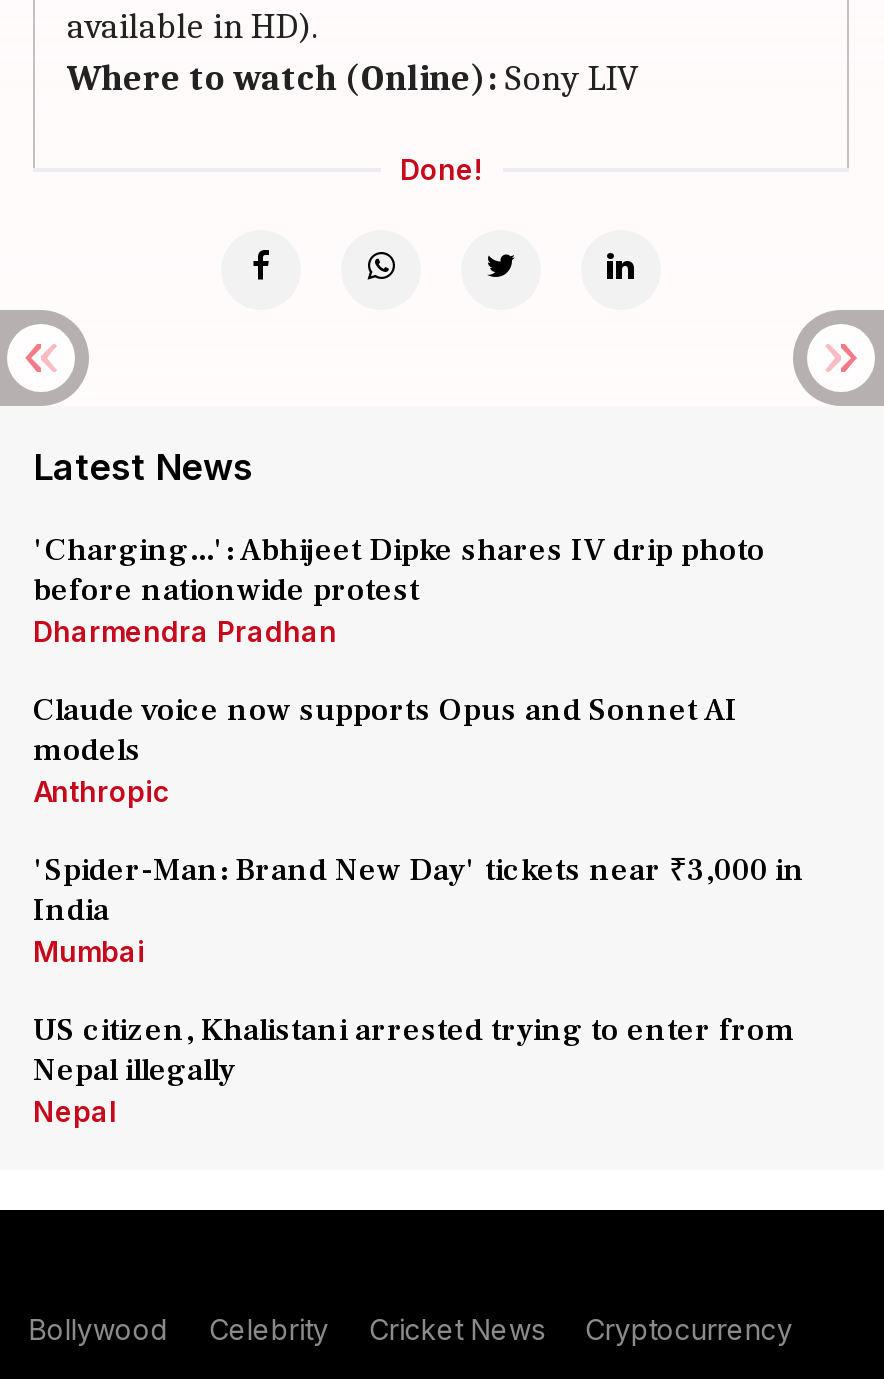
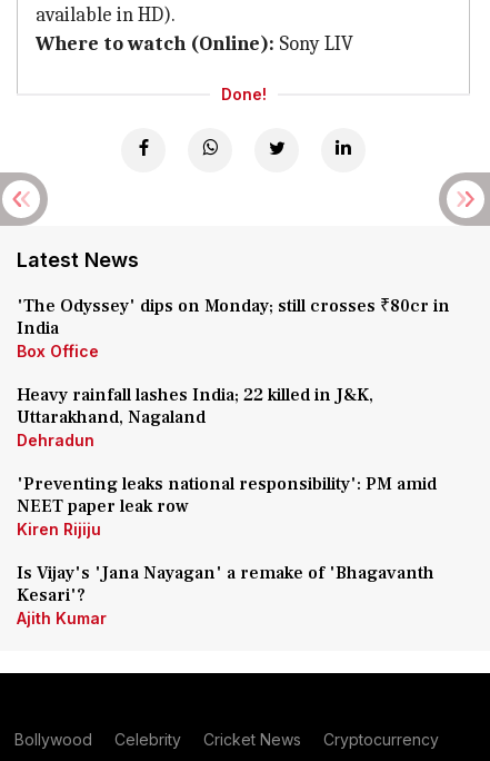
- 'Charging...': Abhijeet Dipke shares IV drip photo
- before nationwide protest
- Dharmendra Pradhan
- Claude voice now supports Opus and Sonnet AI
- models
- Anthropic
- 'Spider-Man: Brand New Day' tickets near ₹3,000 in
+ 'The Odyssey' dips on Monday; still crosses ₹80cr in

moved up: India

- Mumbai
- US citizen, Khalistani arrested trying to enter from
- Nepal illegally
- Nepal
+ Box Office
+ Heavy rainfall lashes India; 22 killed in J&K,
+ Uttarakhand, Nagaland
+ Dehradun
+ 'Preventing leaks national responsibility': PM amid
+ NEET paper leak row
+ Kiren Rijiju
+ Is Vijay's 'Jana Nayagan' a remake of 'Bhagavanth
+ Kesari'?
+ Ajith Kumar
